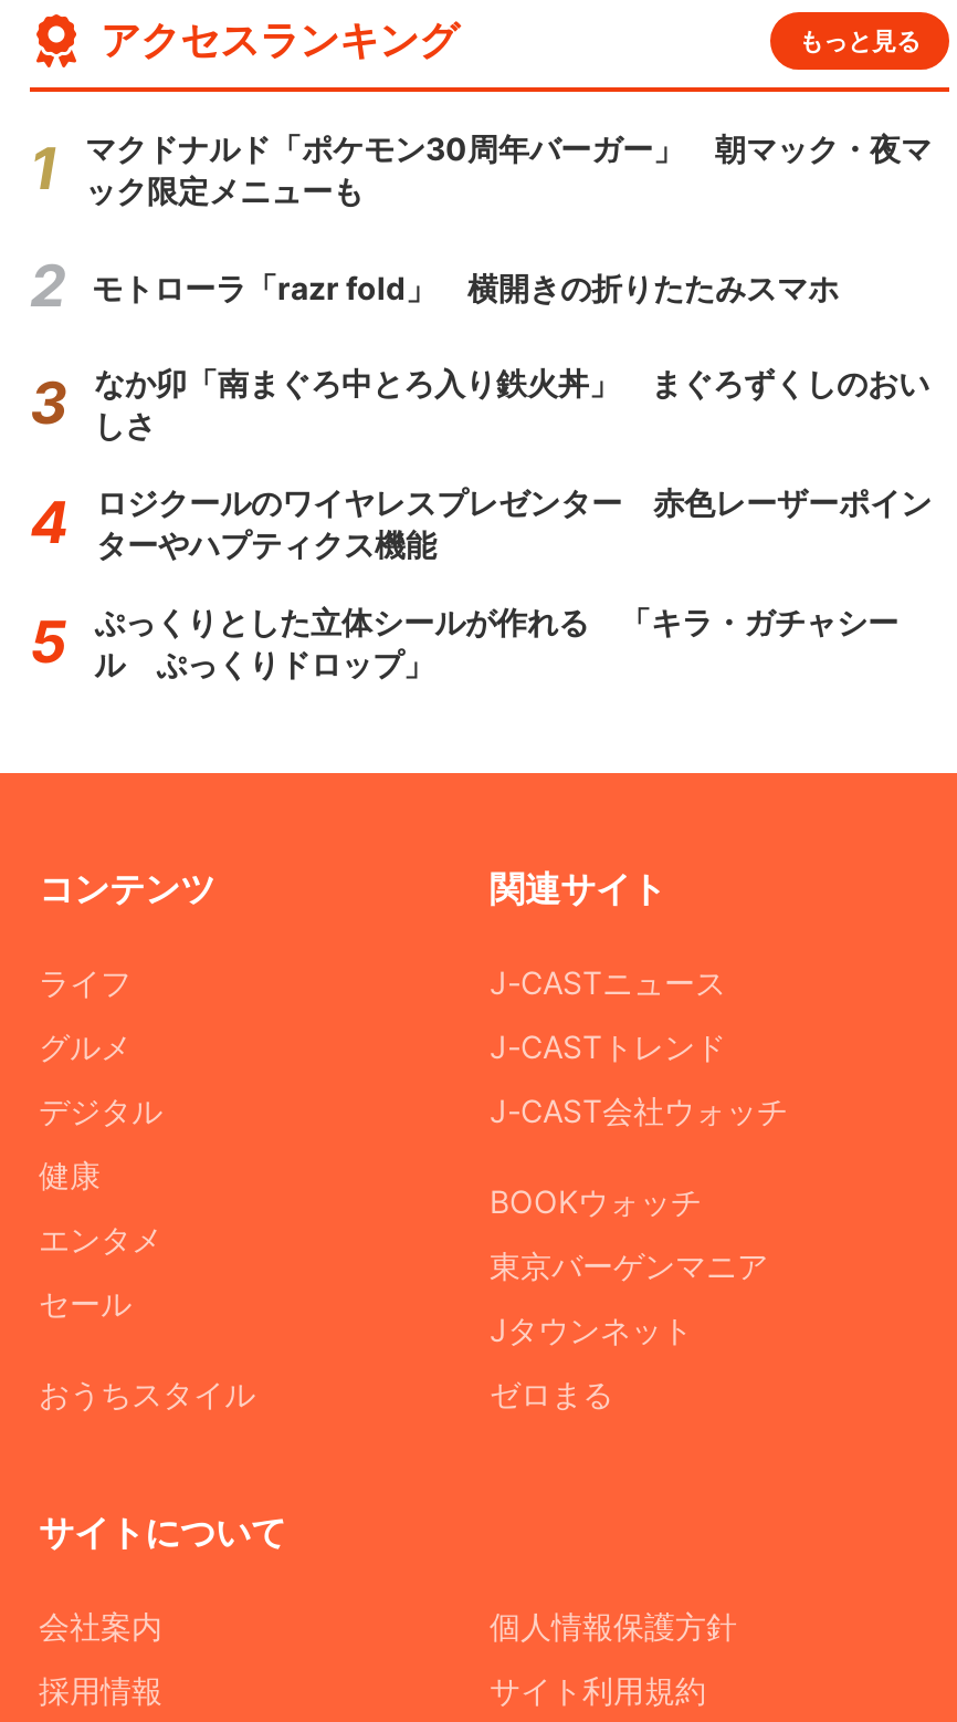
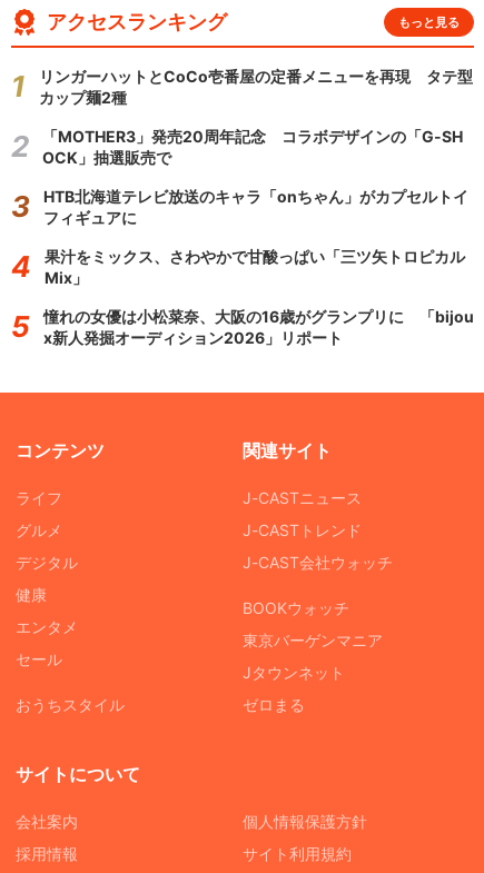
- マクドナルド「ポケモン30周年バーガー」 朝マック・夜マ
- ック限定メニューも
+ リンガーハットとCoCo壱番屋の定番メニューを再現 タテ型
+ カップ麺2種

- モトローラ「razr fold」 横開きの折りたたみスマホ
+ 「MOTHER3」発売20周年記念 コラボデザインの「G-SH
+ OCK」抽選販売で

- なか卯「南まぐろ中とろ入り鉄火丼」 まぐろずくしのおい
- しさ
+ HTB北海道テレビ放送のキャラ「onちゃん」がカプセルトイ
+ フィギュアに

- ロジクールのワイヤレスプレゼンター 赤色レーザーポイン
- ターやハプティクス機能
+ 果汁をミックス、さわやかで甘酸っぱい「三ツ矢トロピカル
+ Mix」

- ぷっくりとした立体シールが作れる 「キラ・ガチャシー
- ル ぷっくりドロップ」
+ 憧れの女優は小松菜奈、大阪の16歳がグランプリに 「bijou
+ x新人発掘オーディション2026」リポート
